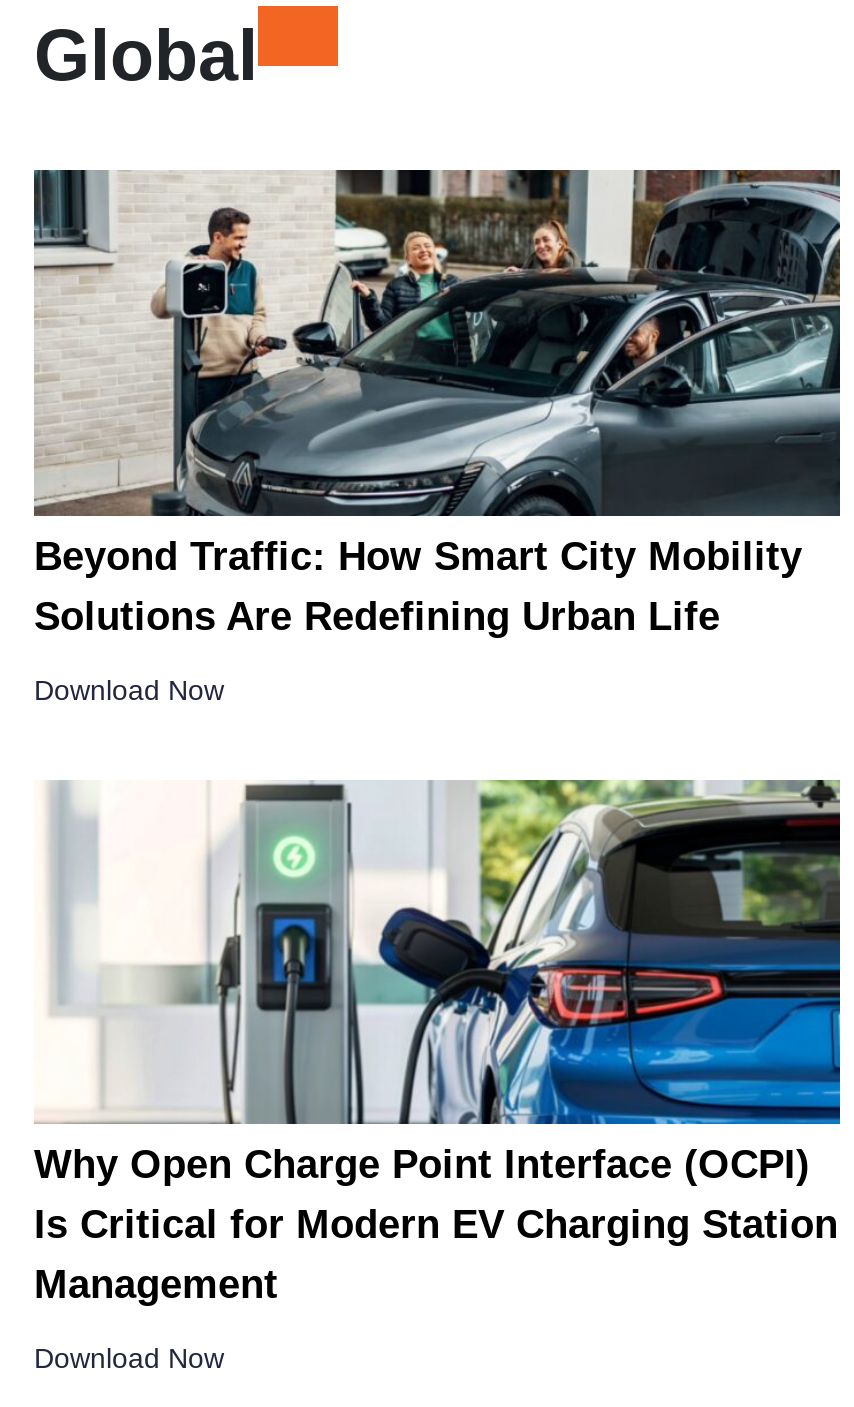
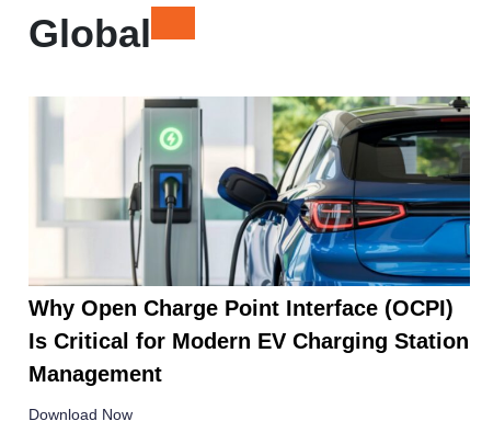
- [image]
- Beyond Traffic: How Smart City Mobility
- Solutions Are Redefining Urban Life
- Download Now
